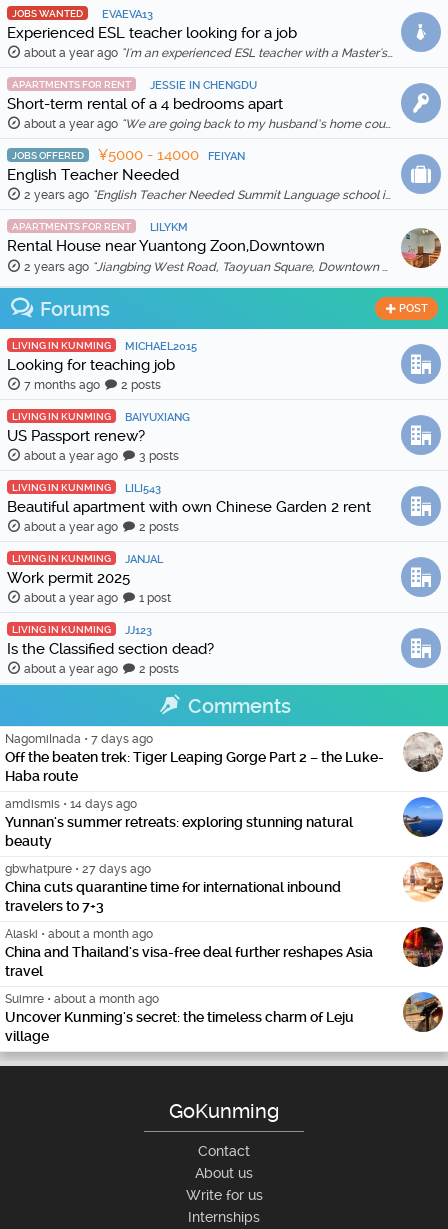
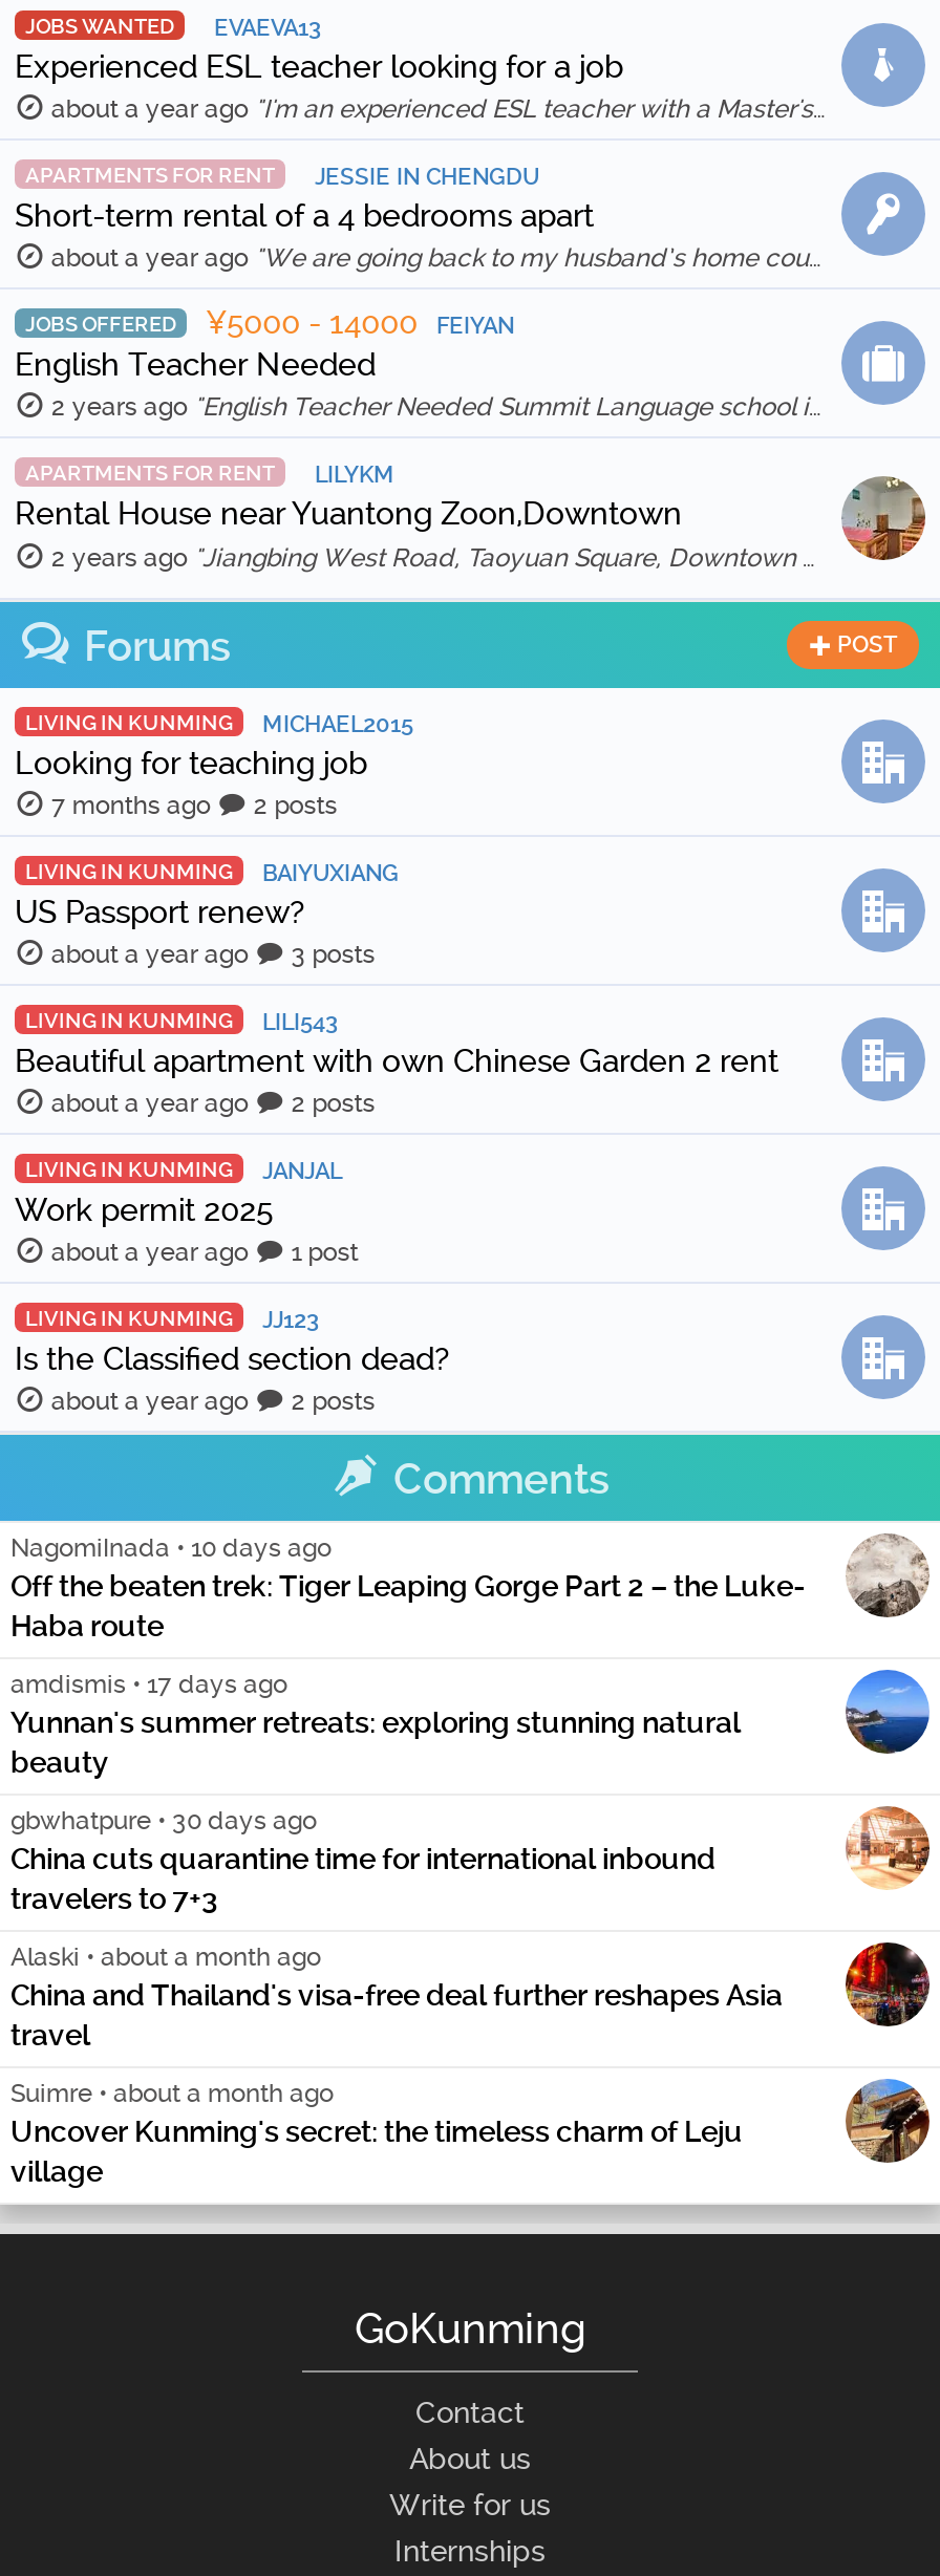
- NagomiInada • 7 days ago
+ NagomiInada • 10 days ago

- amdismis • 14 days ago
+ amdismis • 17 days ago

- gbwhatpure • 27 days ago
+ gbwhatpure • 30 days ago
